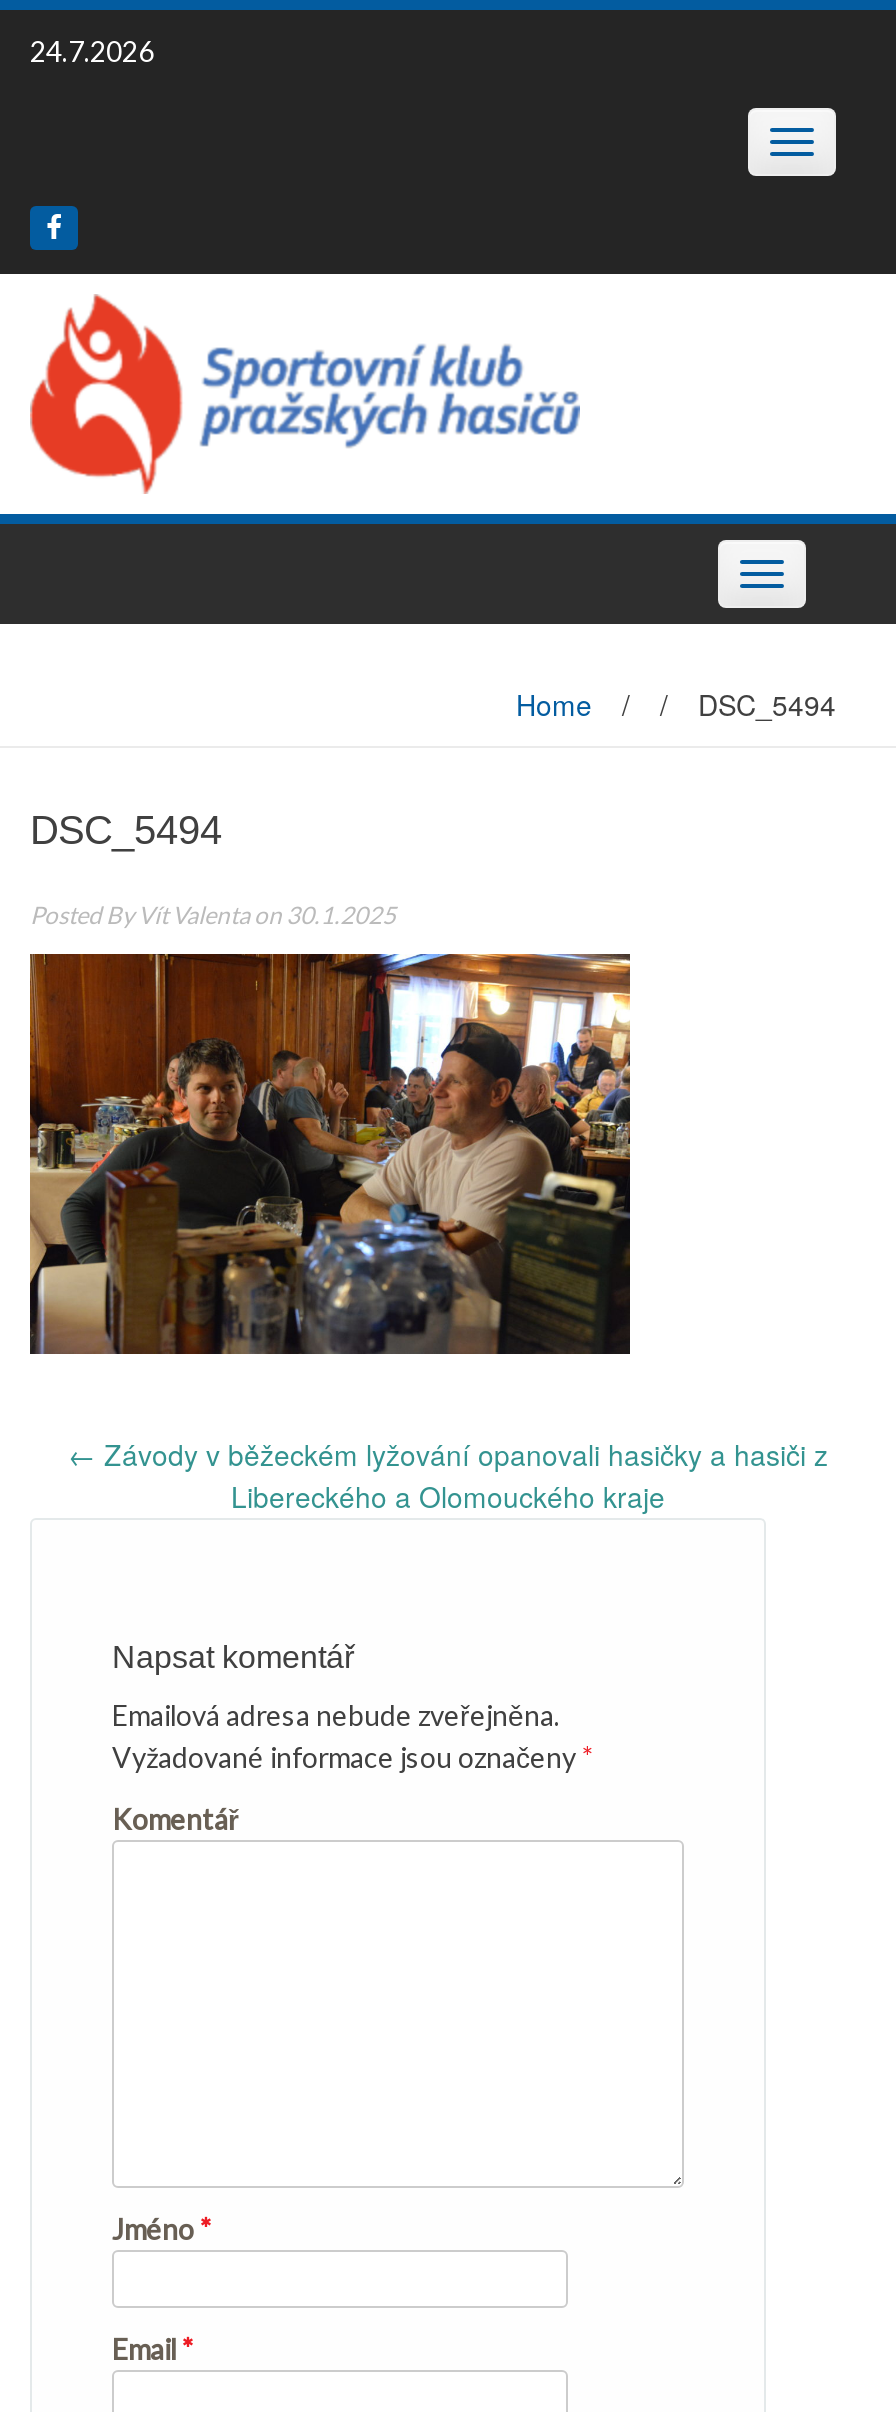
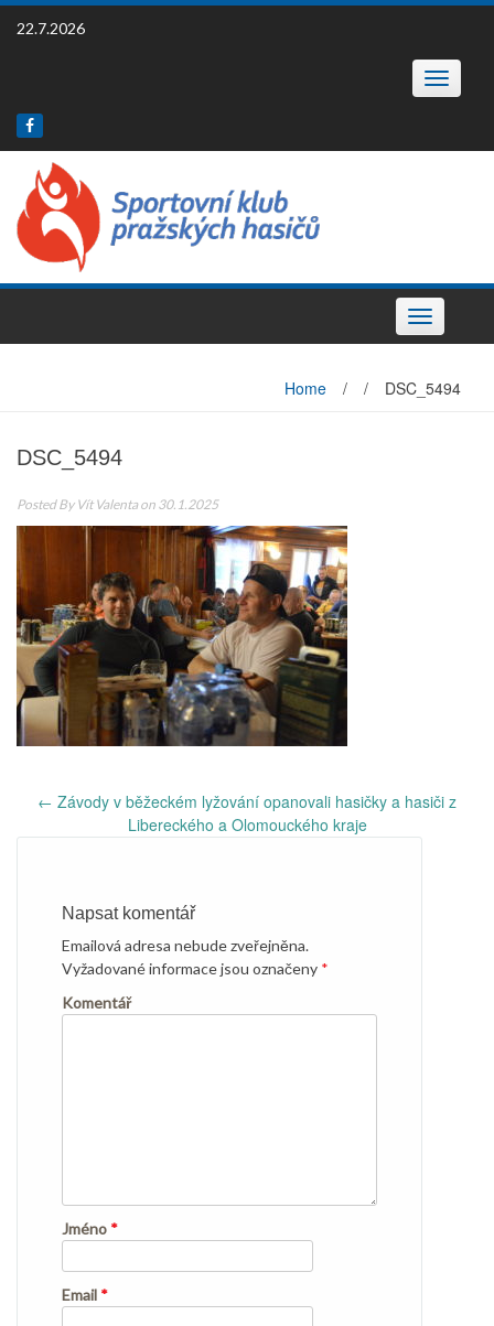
- 24.7.2026
+ 22.7.2026
